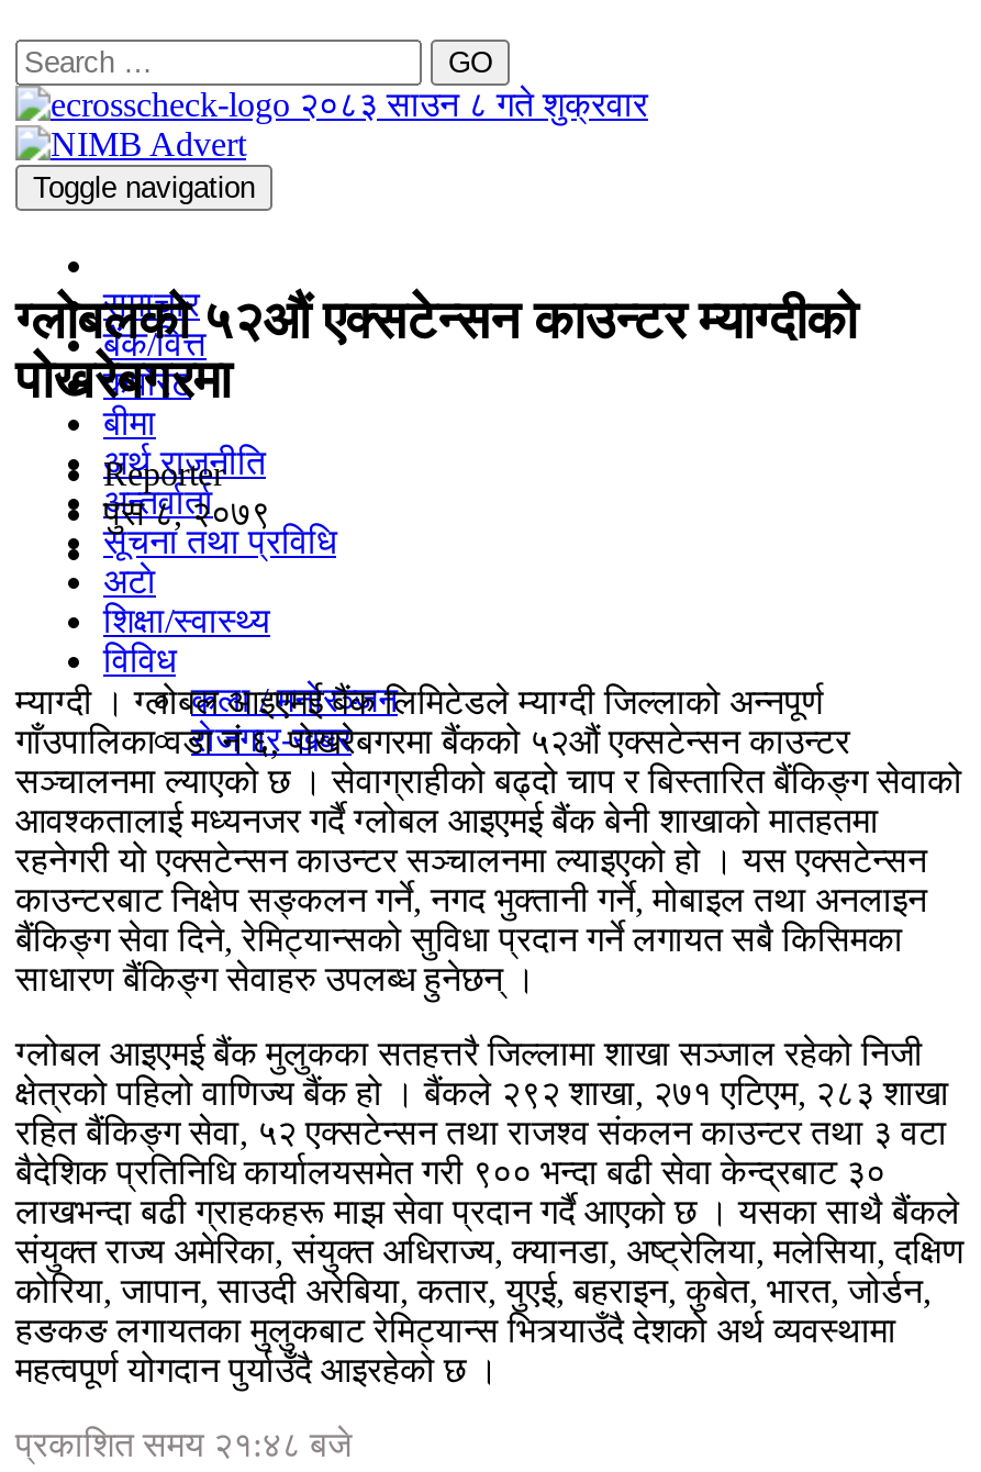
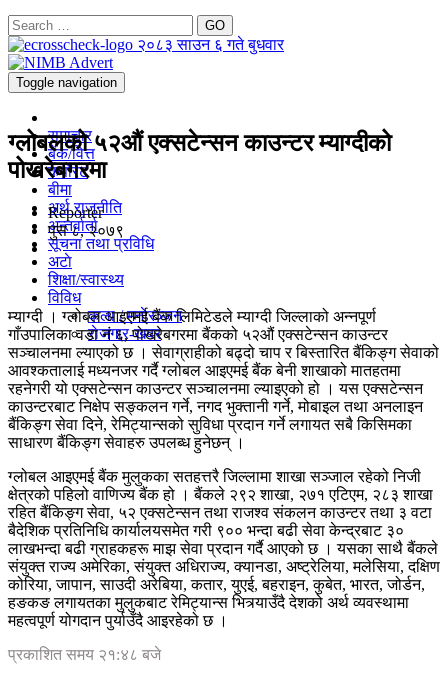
- २०८३ साउन ८ गते शुक्रवार
+ २०८३ साउन ६ गते बुधवार
